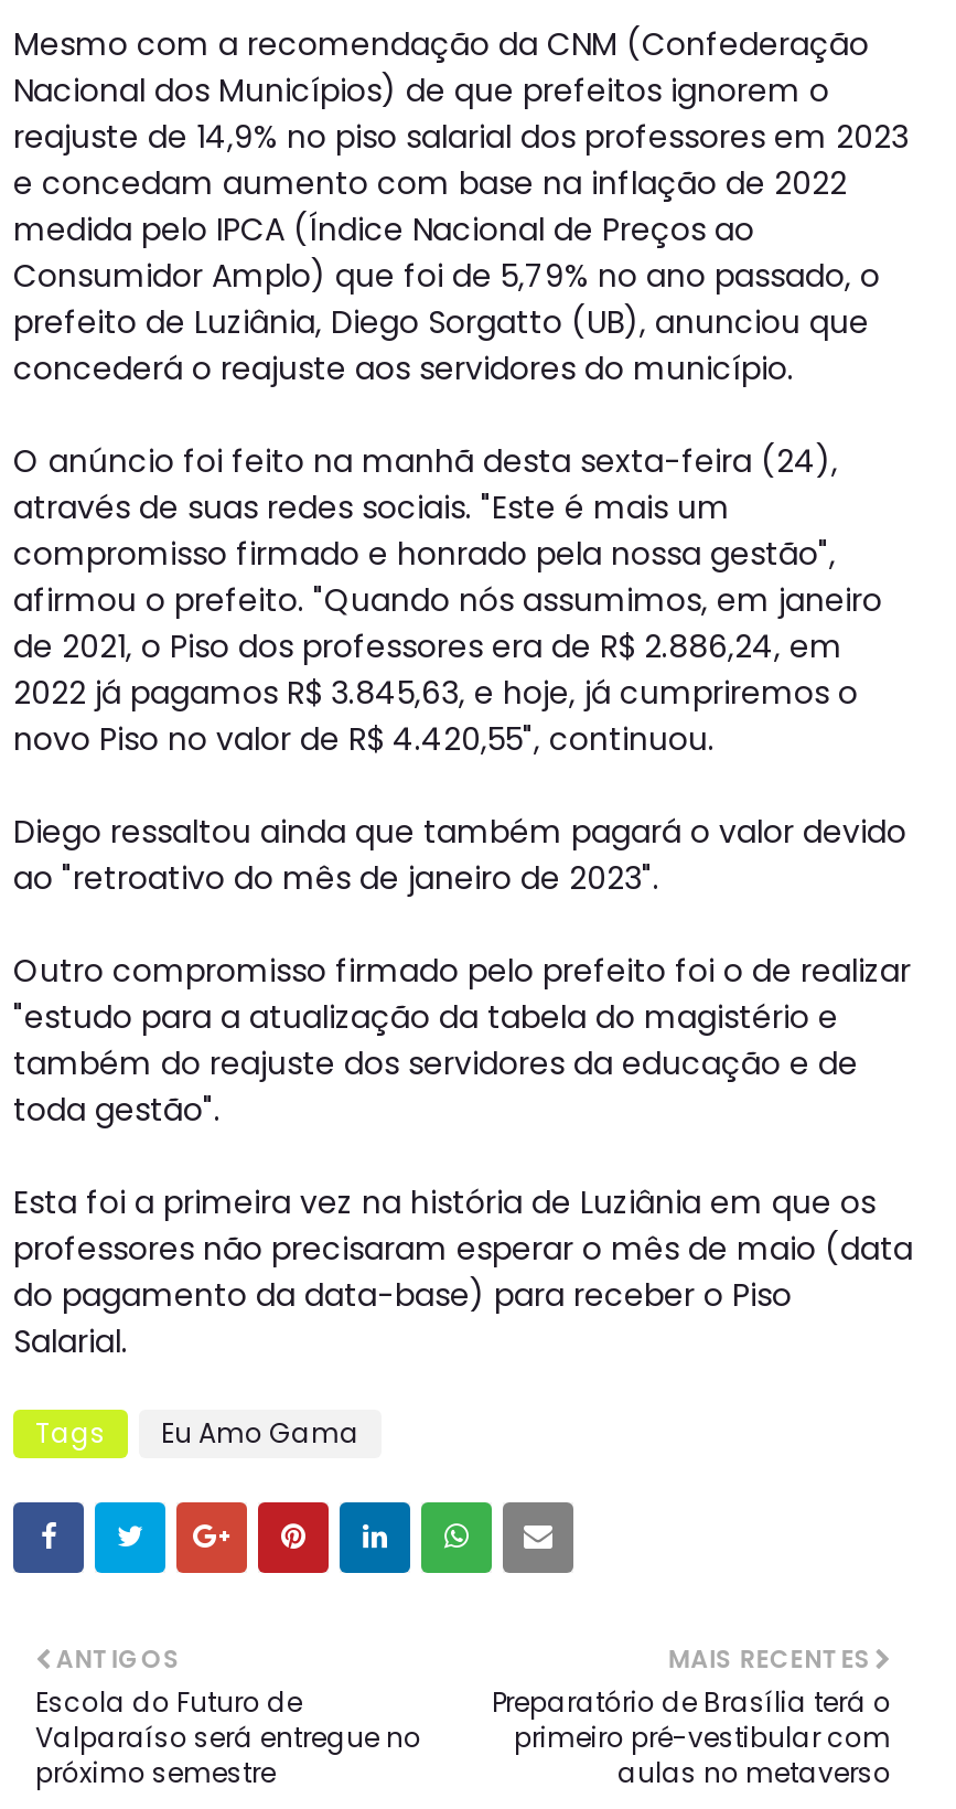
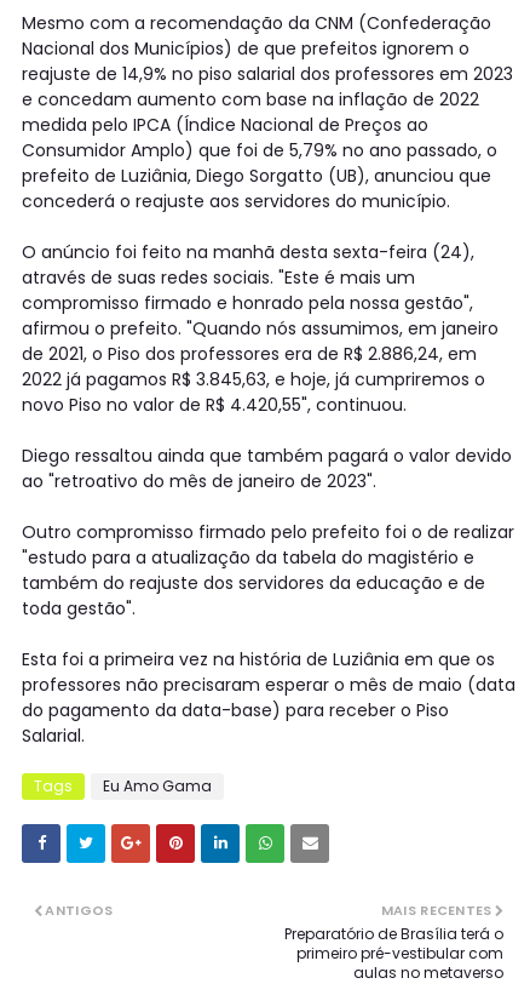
- Escola do Futuro de
- Valparaíso será entregue no
- próximo semestre
